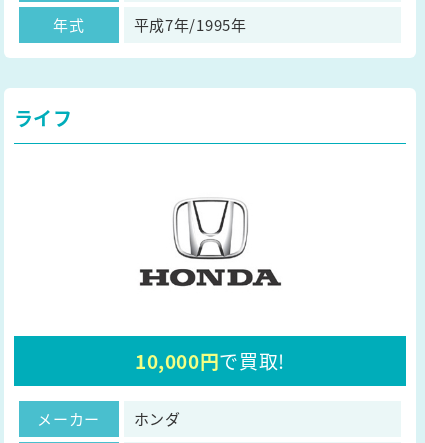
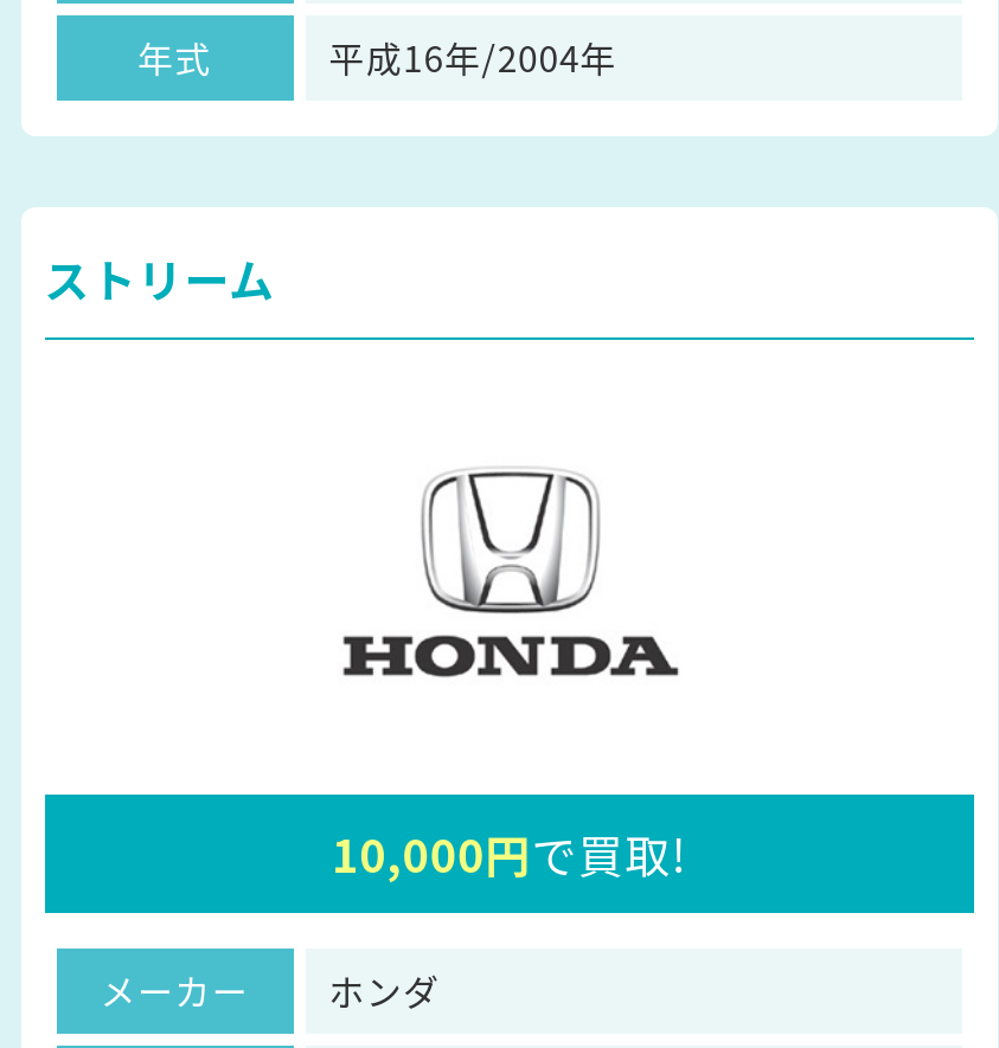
- 平成7年/1995年
+ 平成16年/2004年

- ライフ
+ ストリーム
